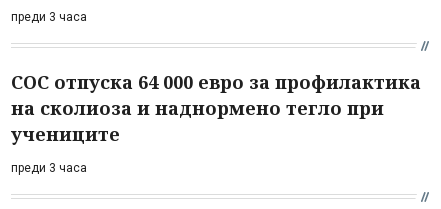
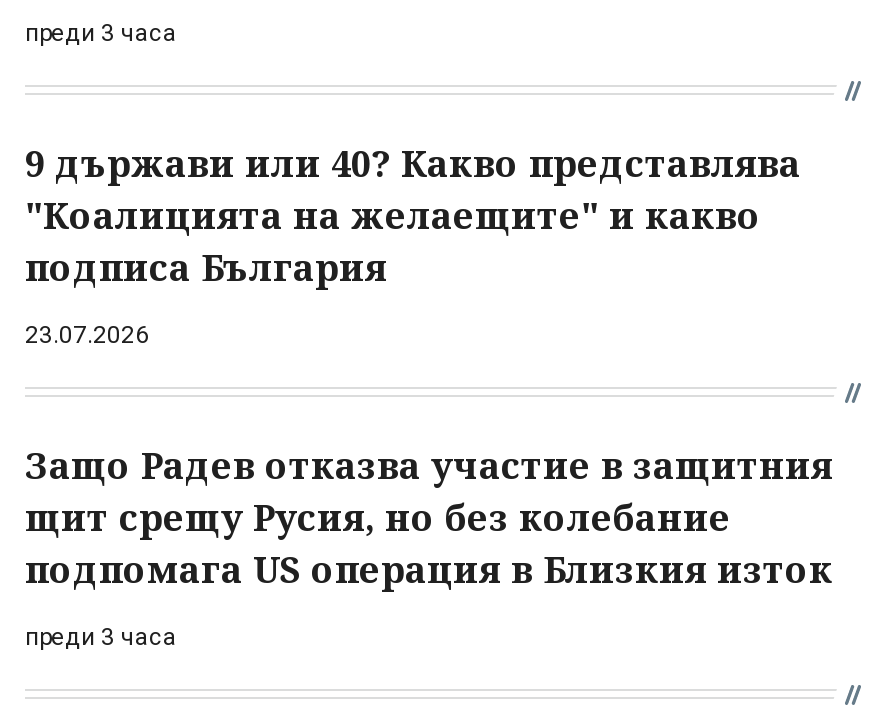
- СОС отпуска 64 000 евро за профилактика
- на сколиоза и наднормено тегло при
- учениците
+ 9 държави или 40? Какво представлява
+ "Коалицията на желаещите" и какво
+ подписа България
+ 23.07.2026
+ Защо Радев отказва участие в защитния
+ щит срещу Русия, но без колебание
+ подпомага US операция в Близкия изток
